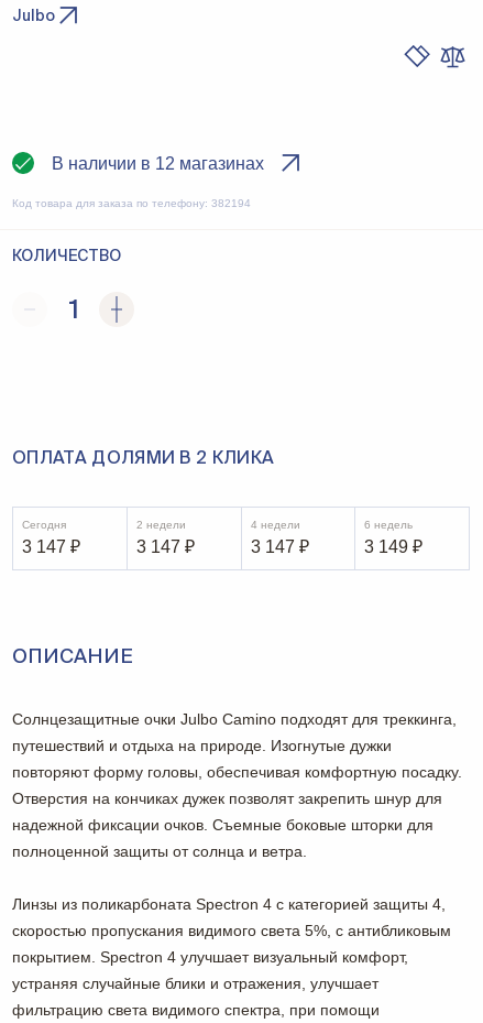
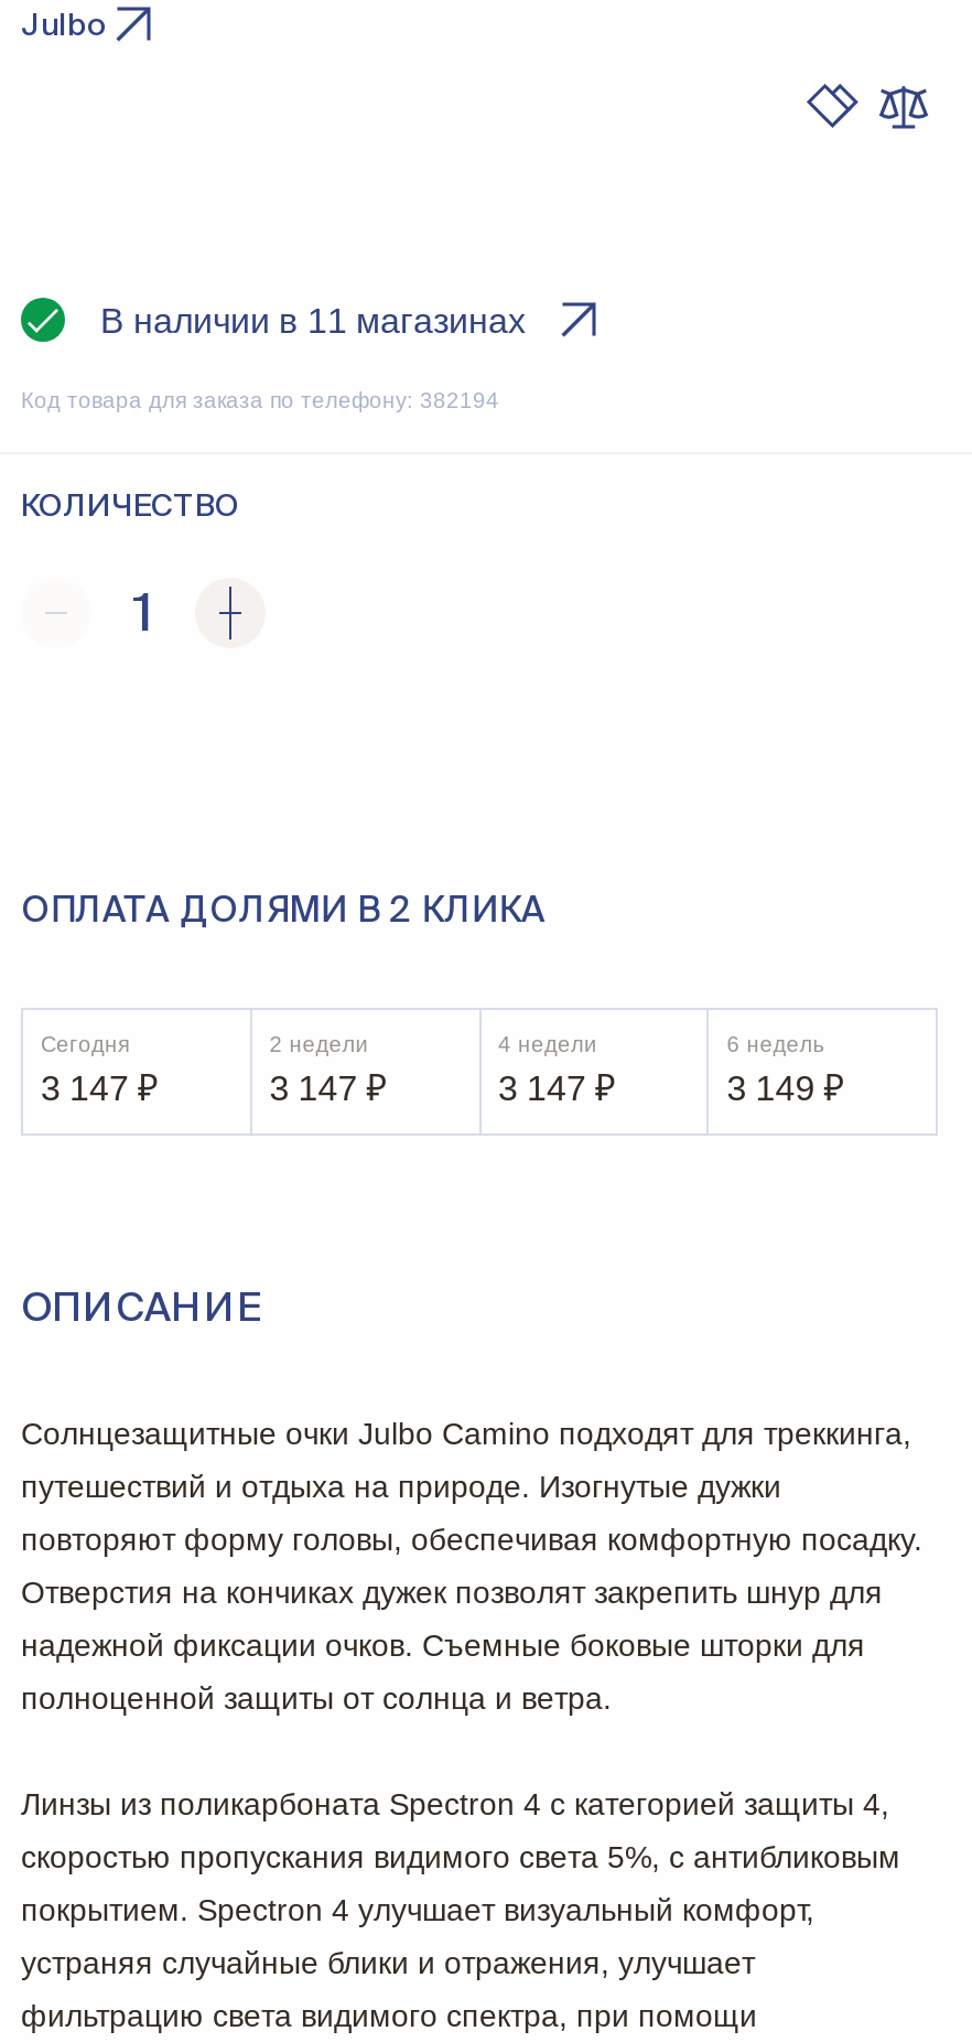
- В наличии в 12 магазинах
+ В наличии в 11 магазинах
